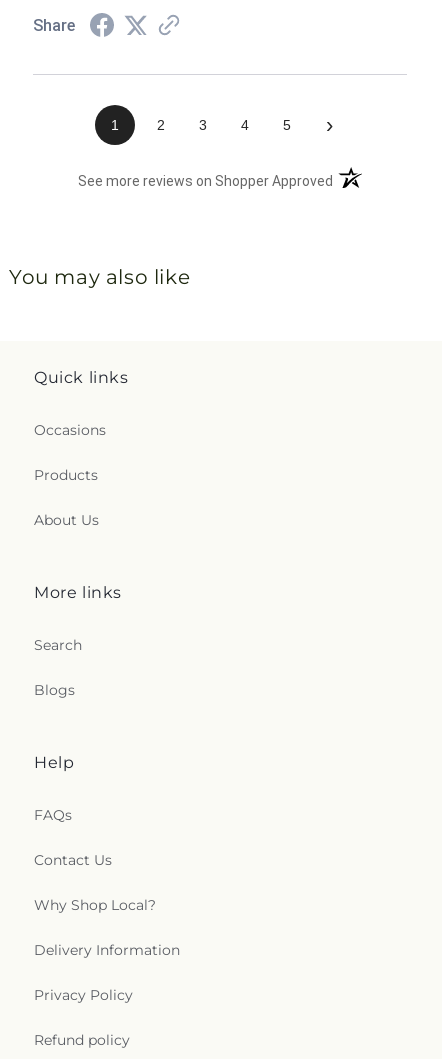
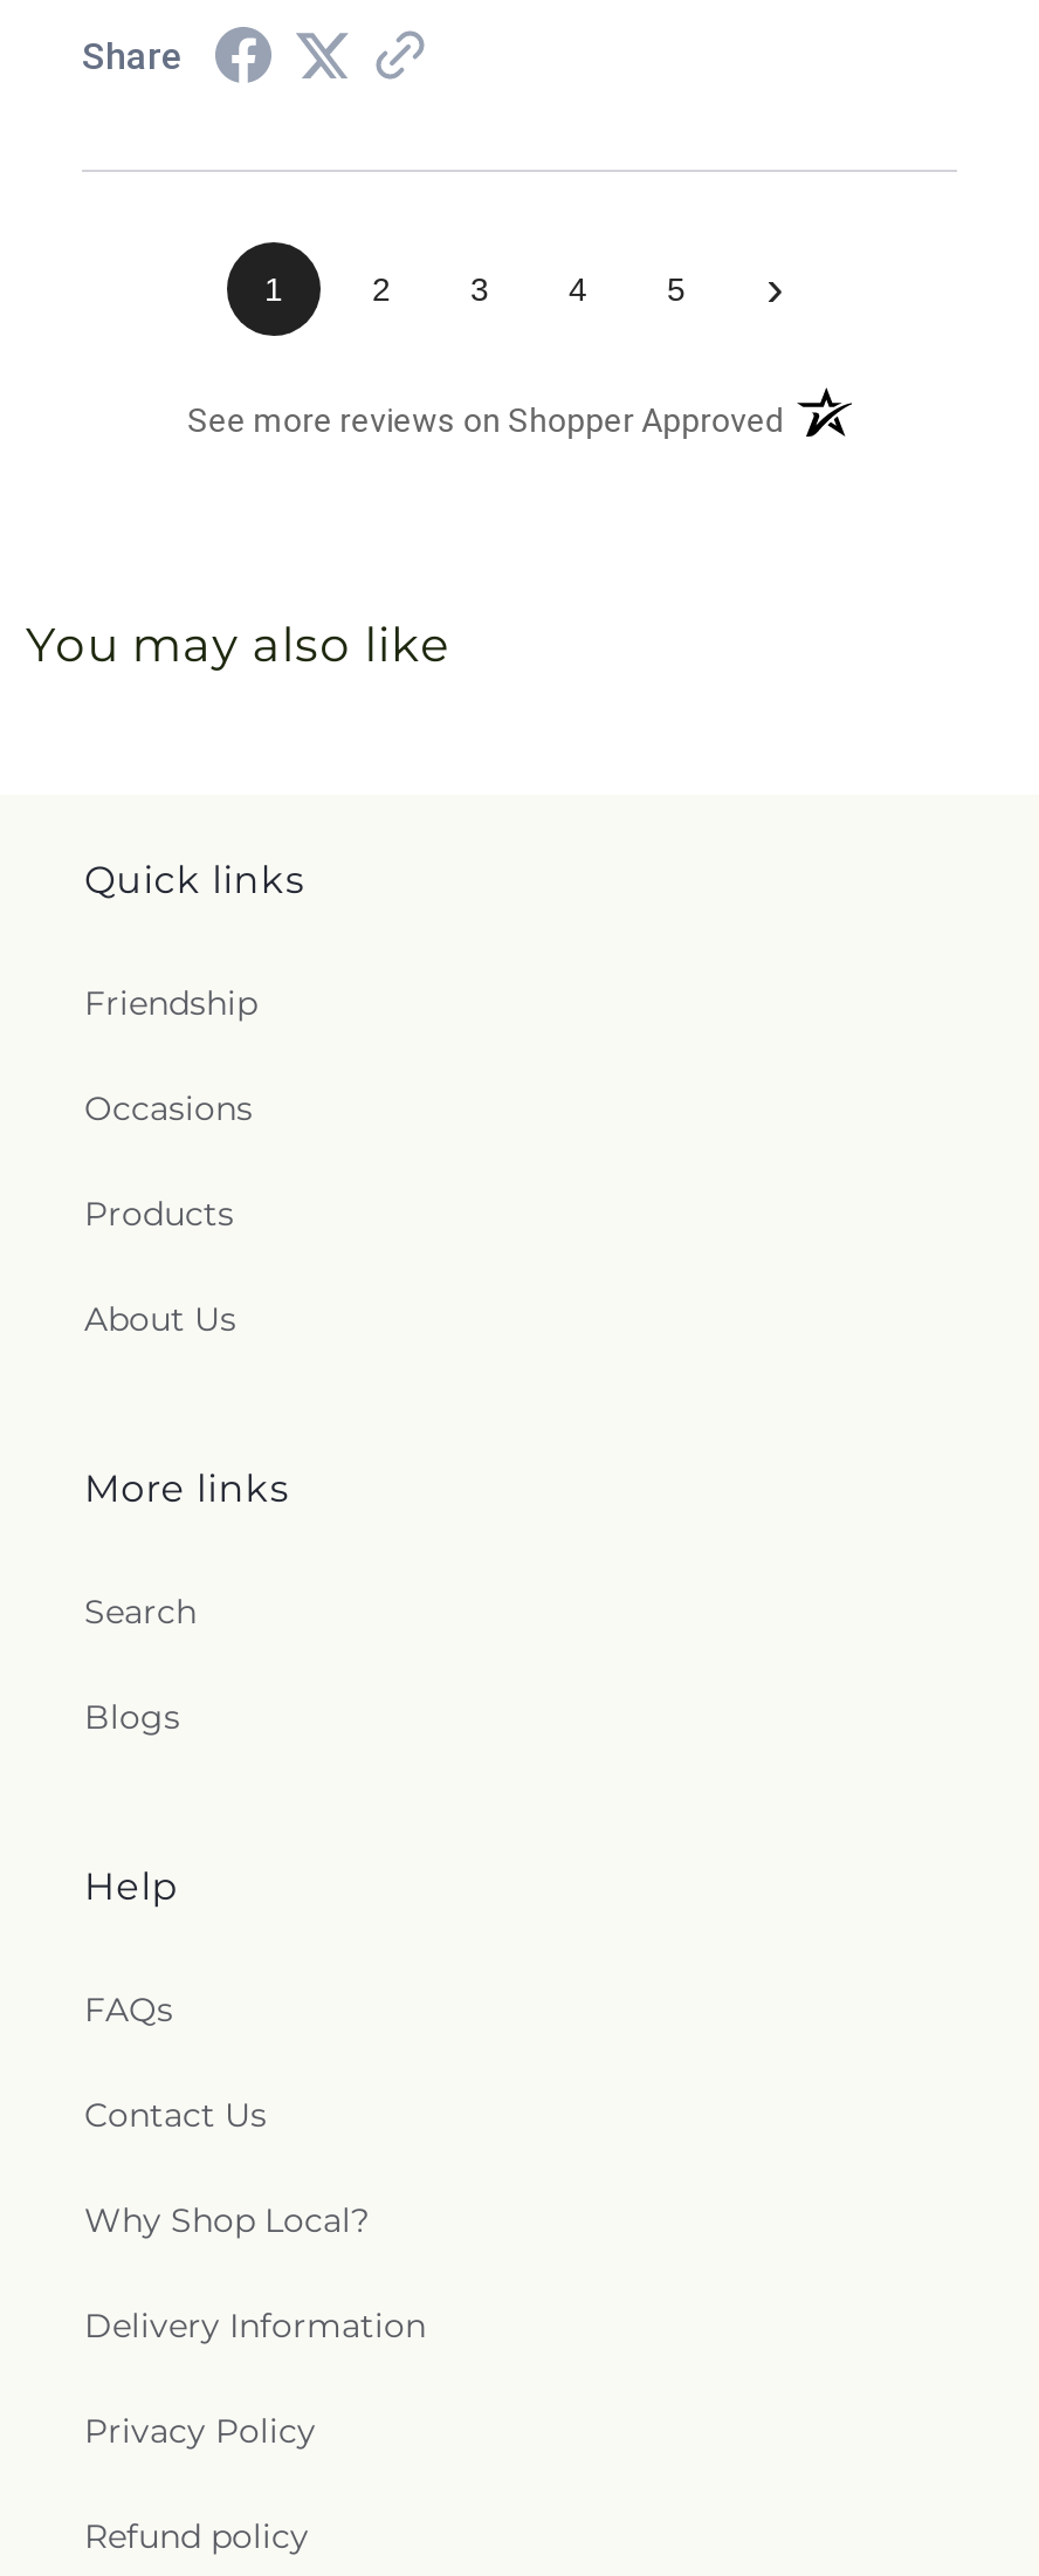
+ Friendship
